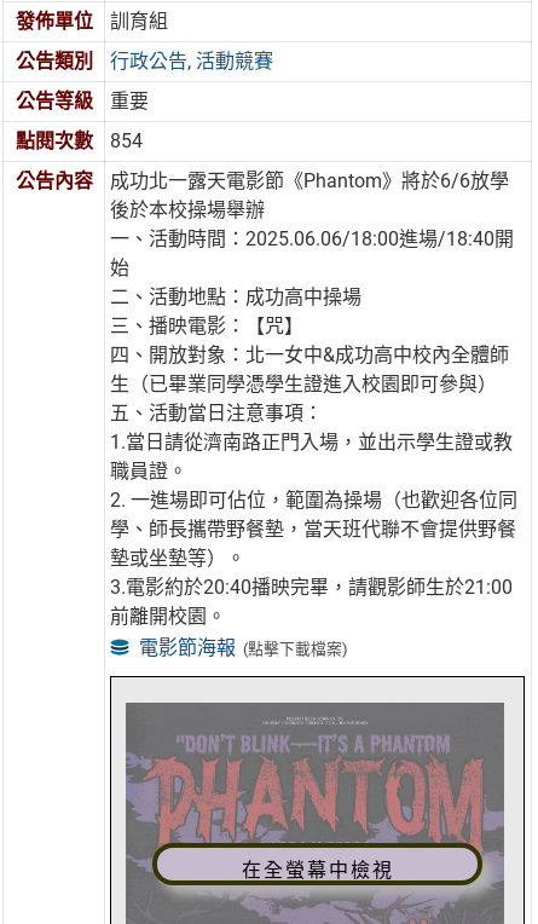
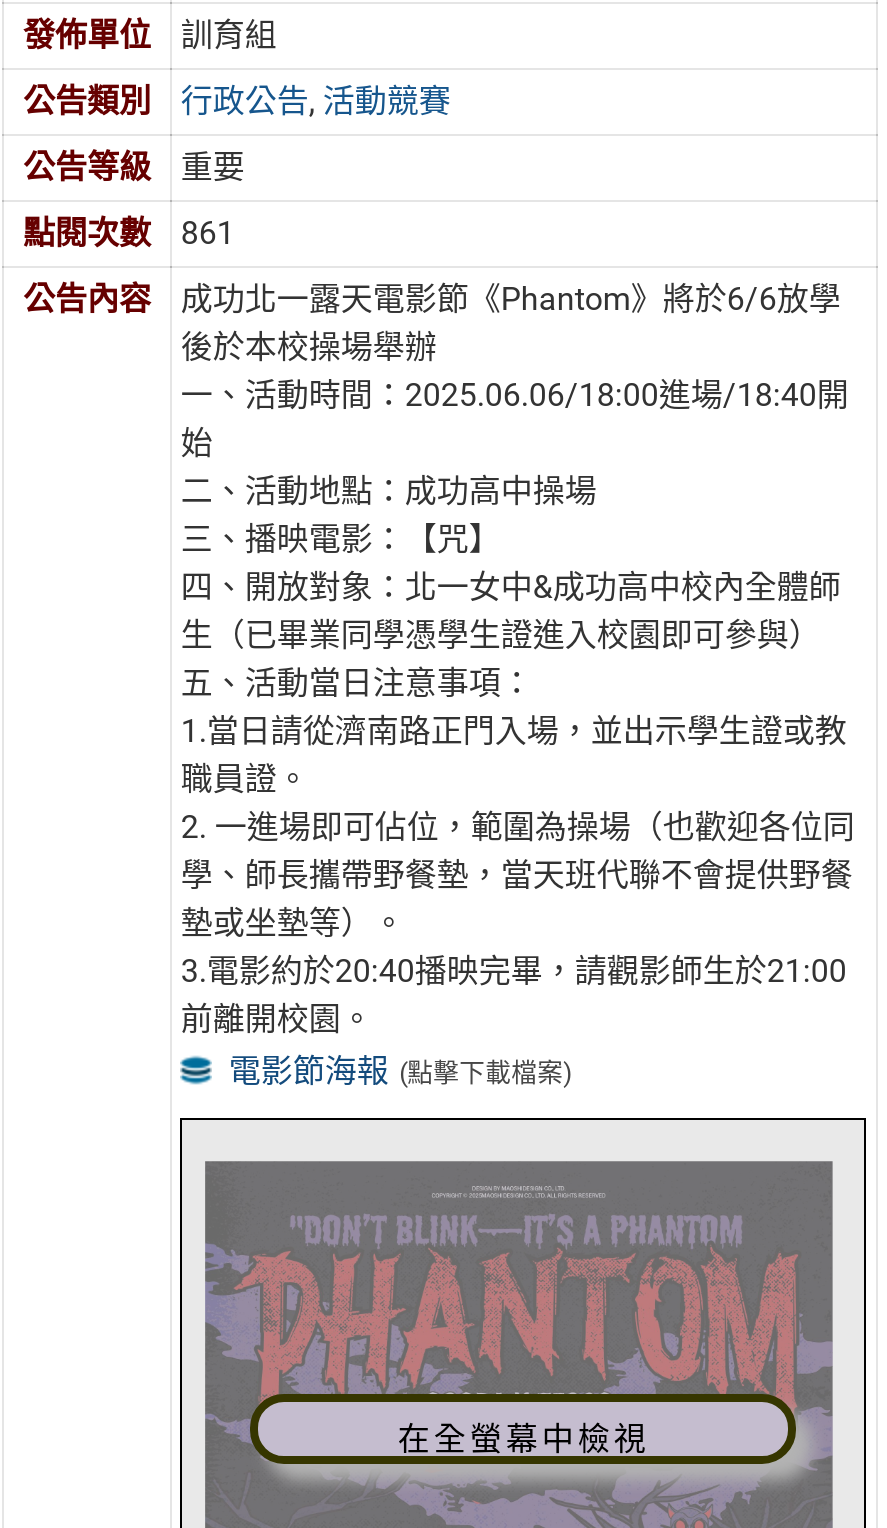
- 點閱次數 854
+ 點閱次數 861
